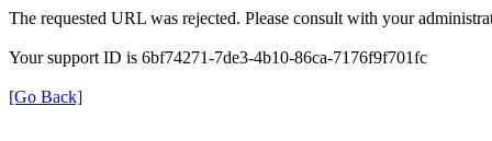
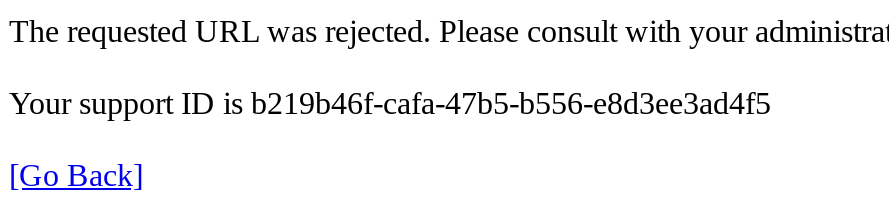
- Your support ID is 6bf74271-7de3-4b10-86ca-7176f9f701fc
+ Your support ID is b219b46f-cafa-47b5-b556-e8d3ee3ad4f5
